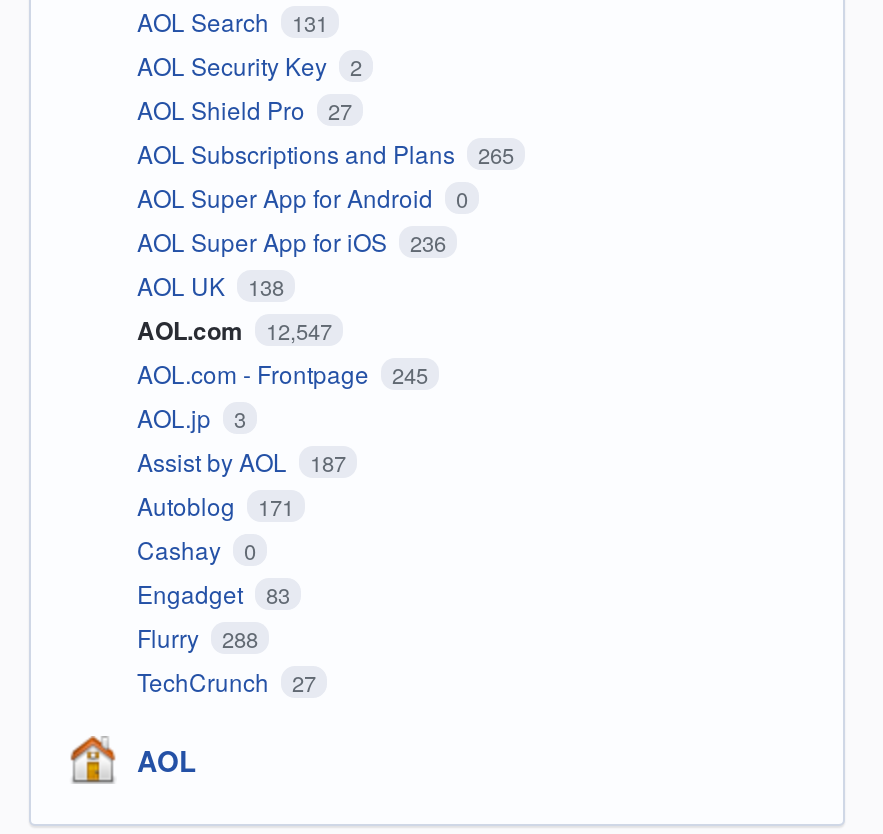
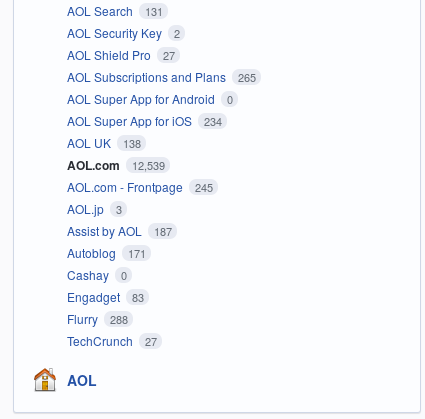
- AOL Super App for iOS 236
+ AOL Super App for iOS 234

- AOL.com 12,547
+ AOL.com 12,539
